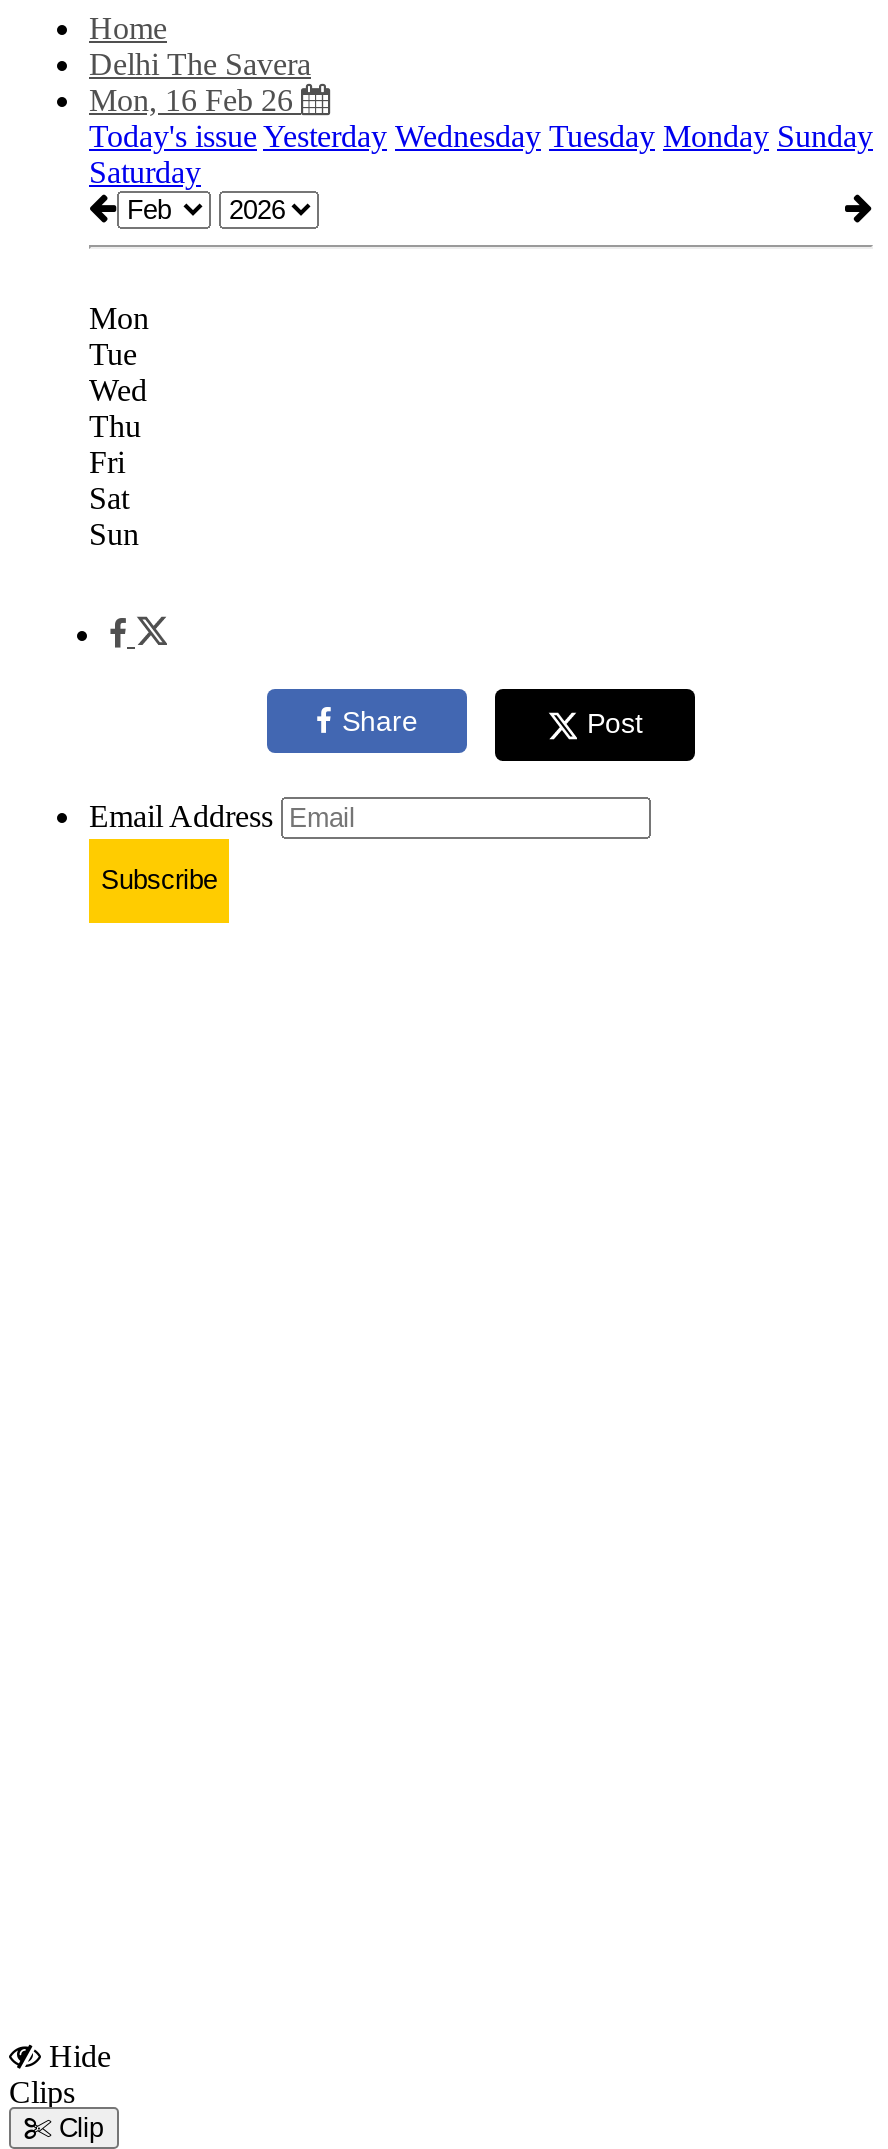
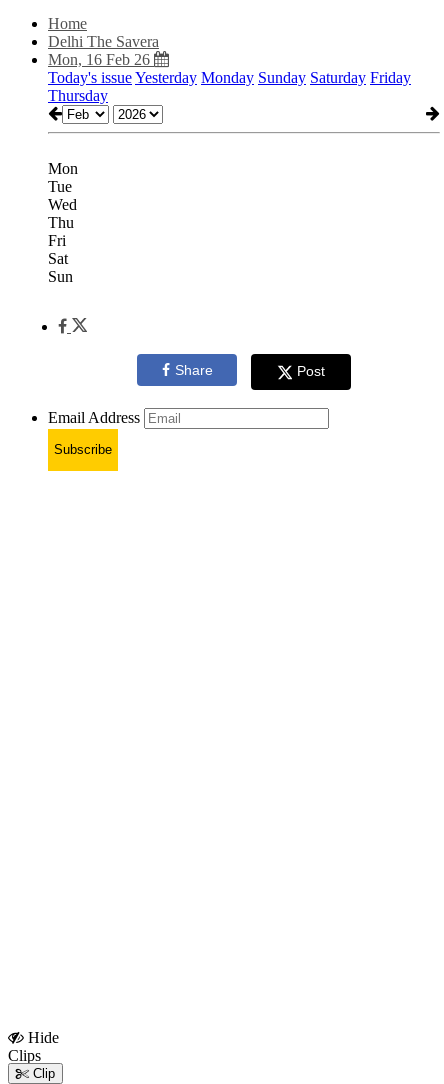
- Today's issue Yesterday Wednesday Tuesday Monday Sunday
- Saturday
+ Today's issue Yesterday Monday Sunday Saturday Friday
+ Thursday
